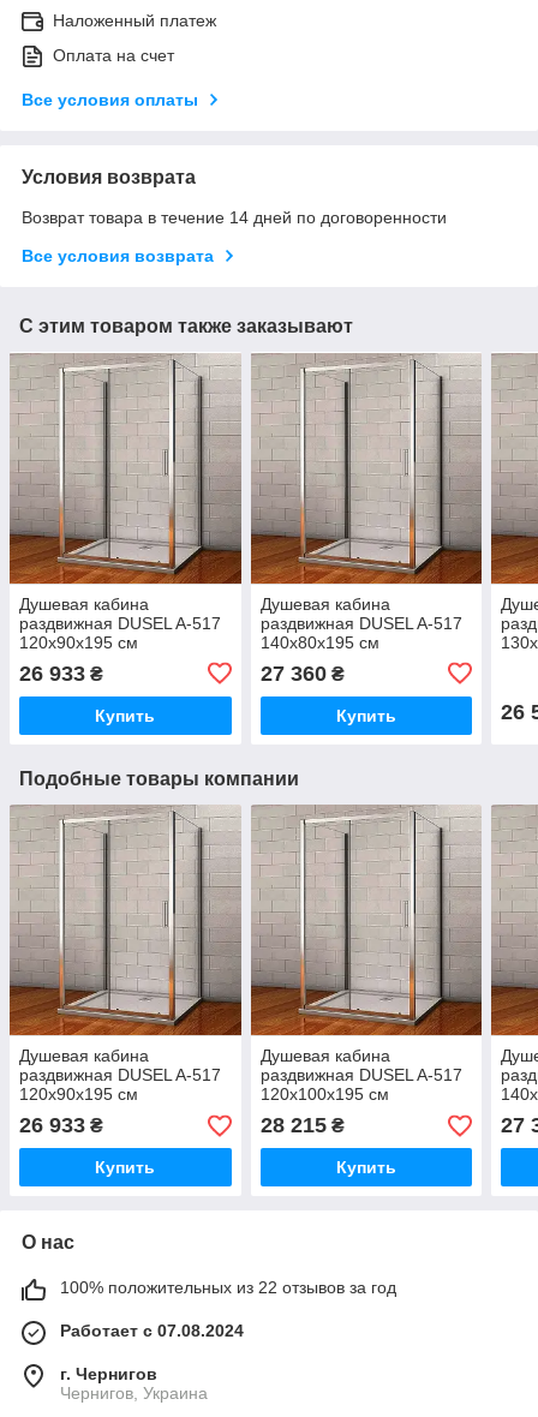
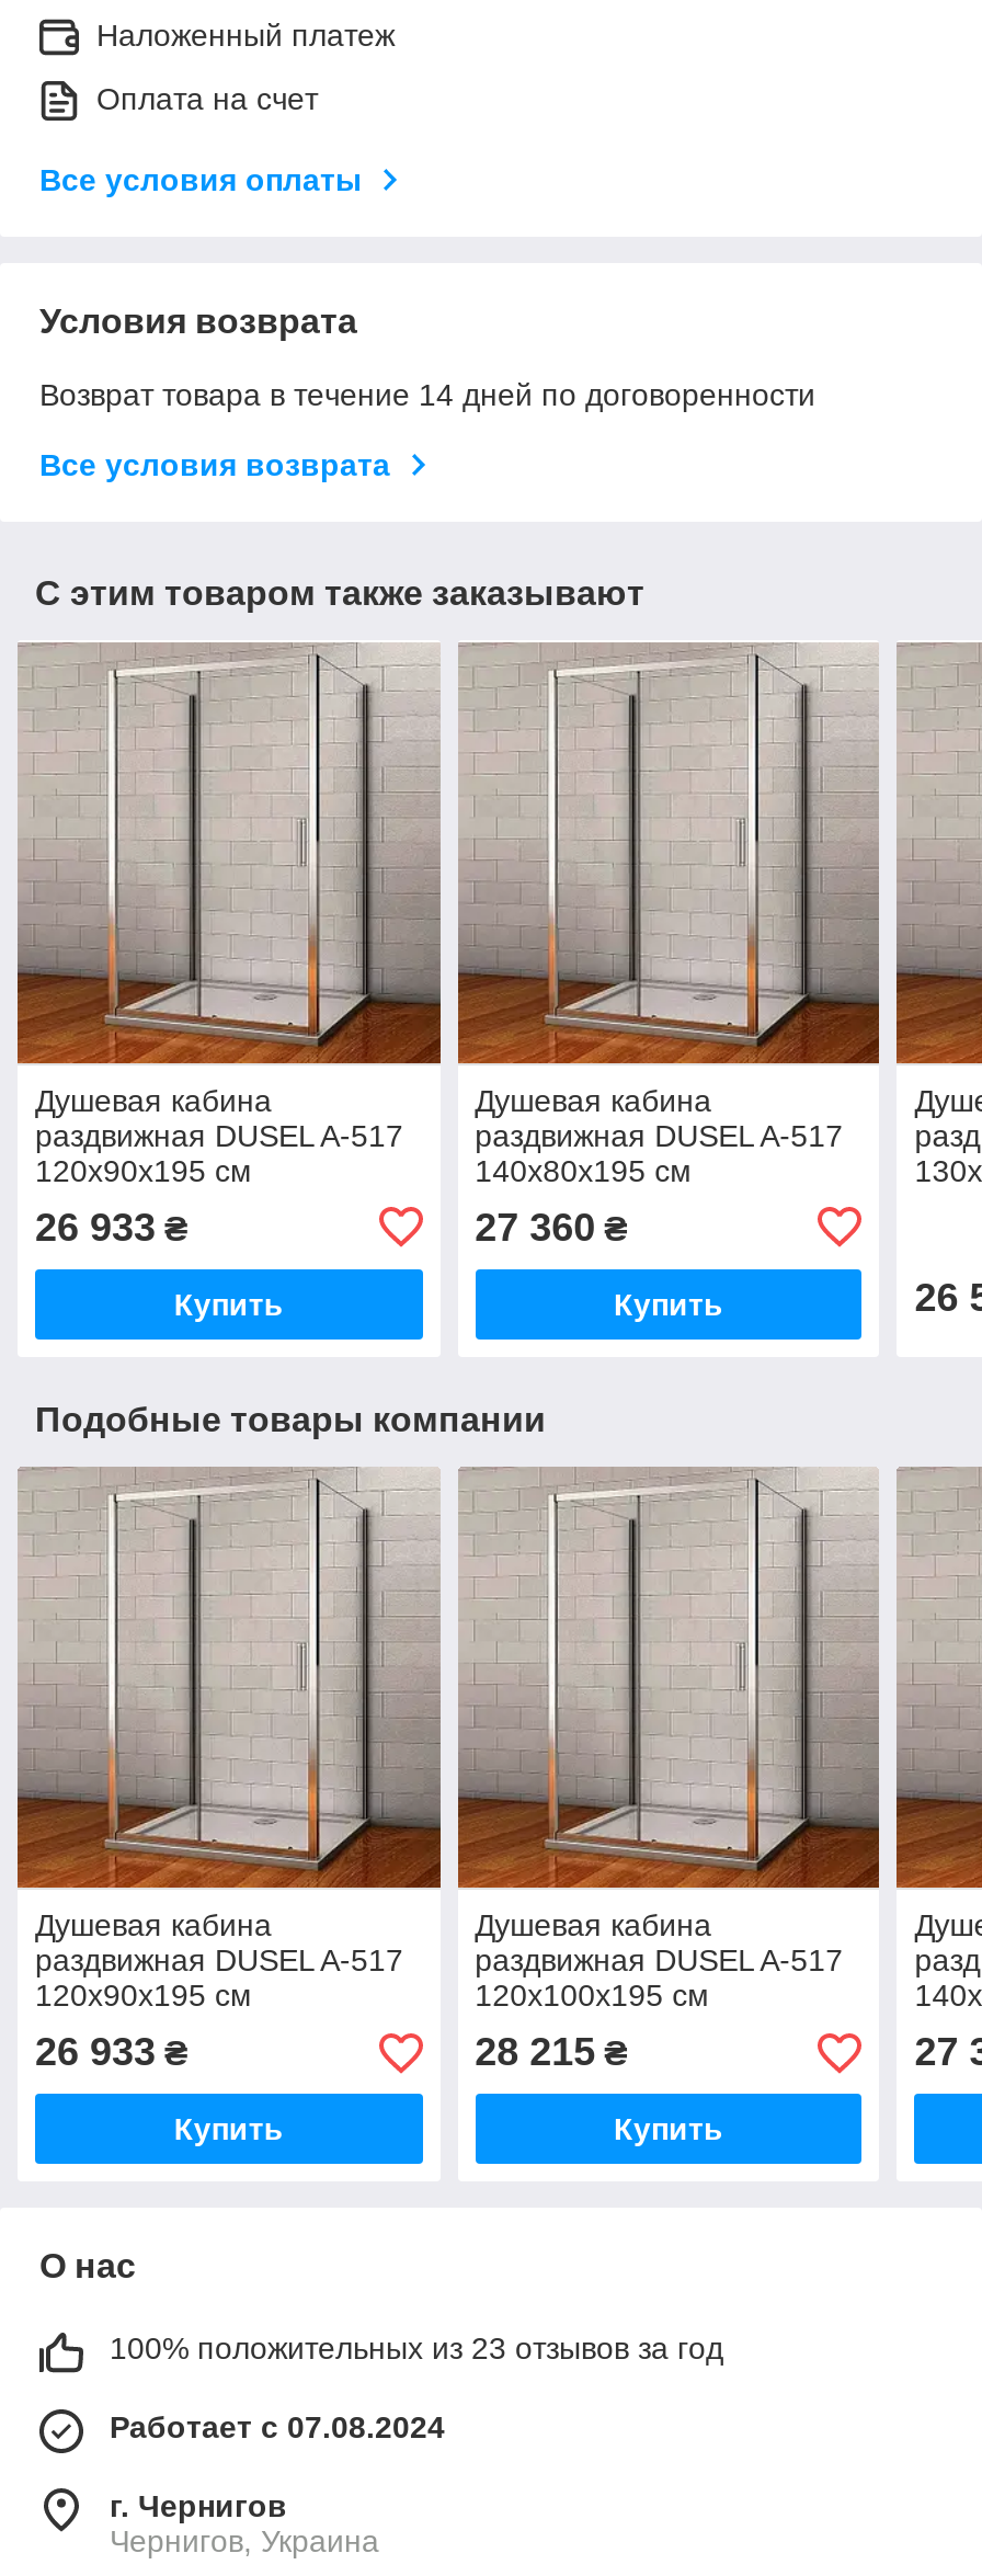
- 100% положительных из 22 отзывов за год
+ 100% положительных из 23 отзывов за год
